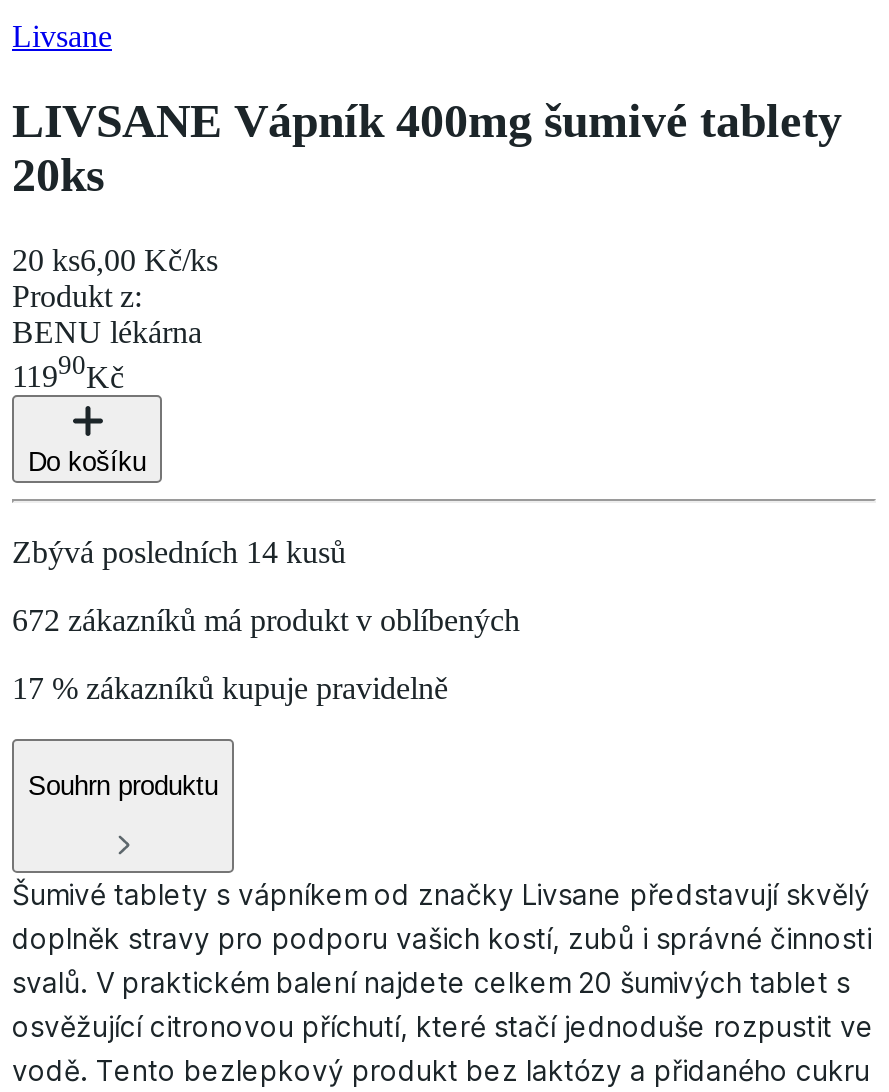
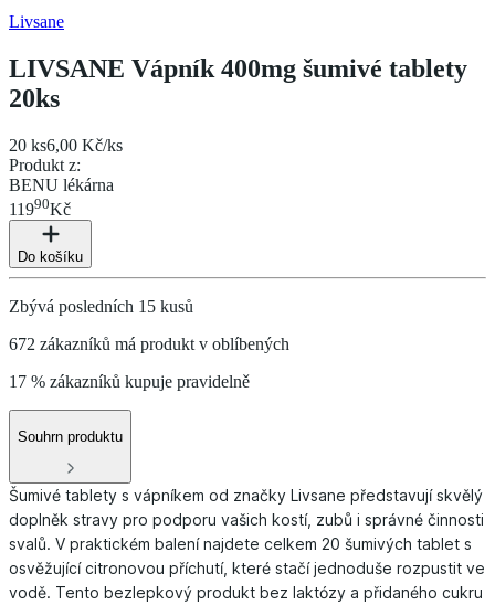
- Zbývá posledních 14 kusů
+ Zbývá posledních 15 kusů
